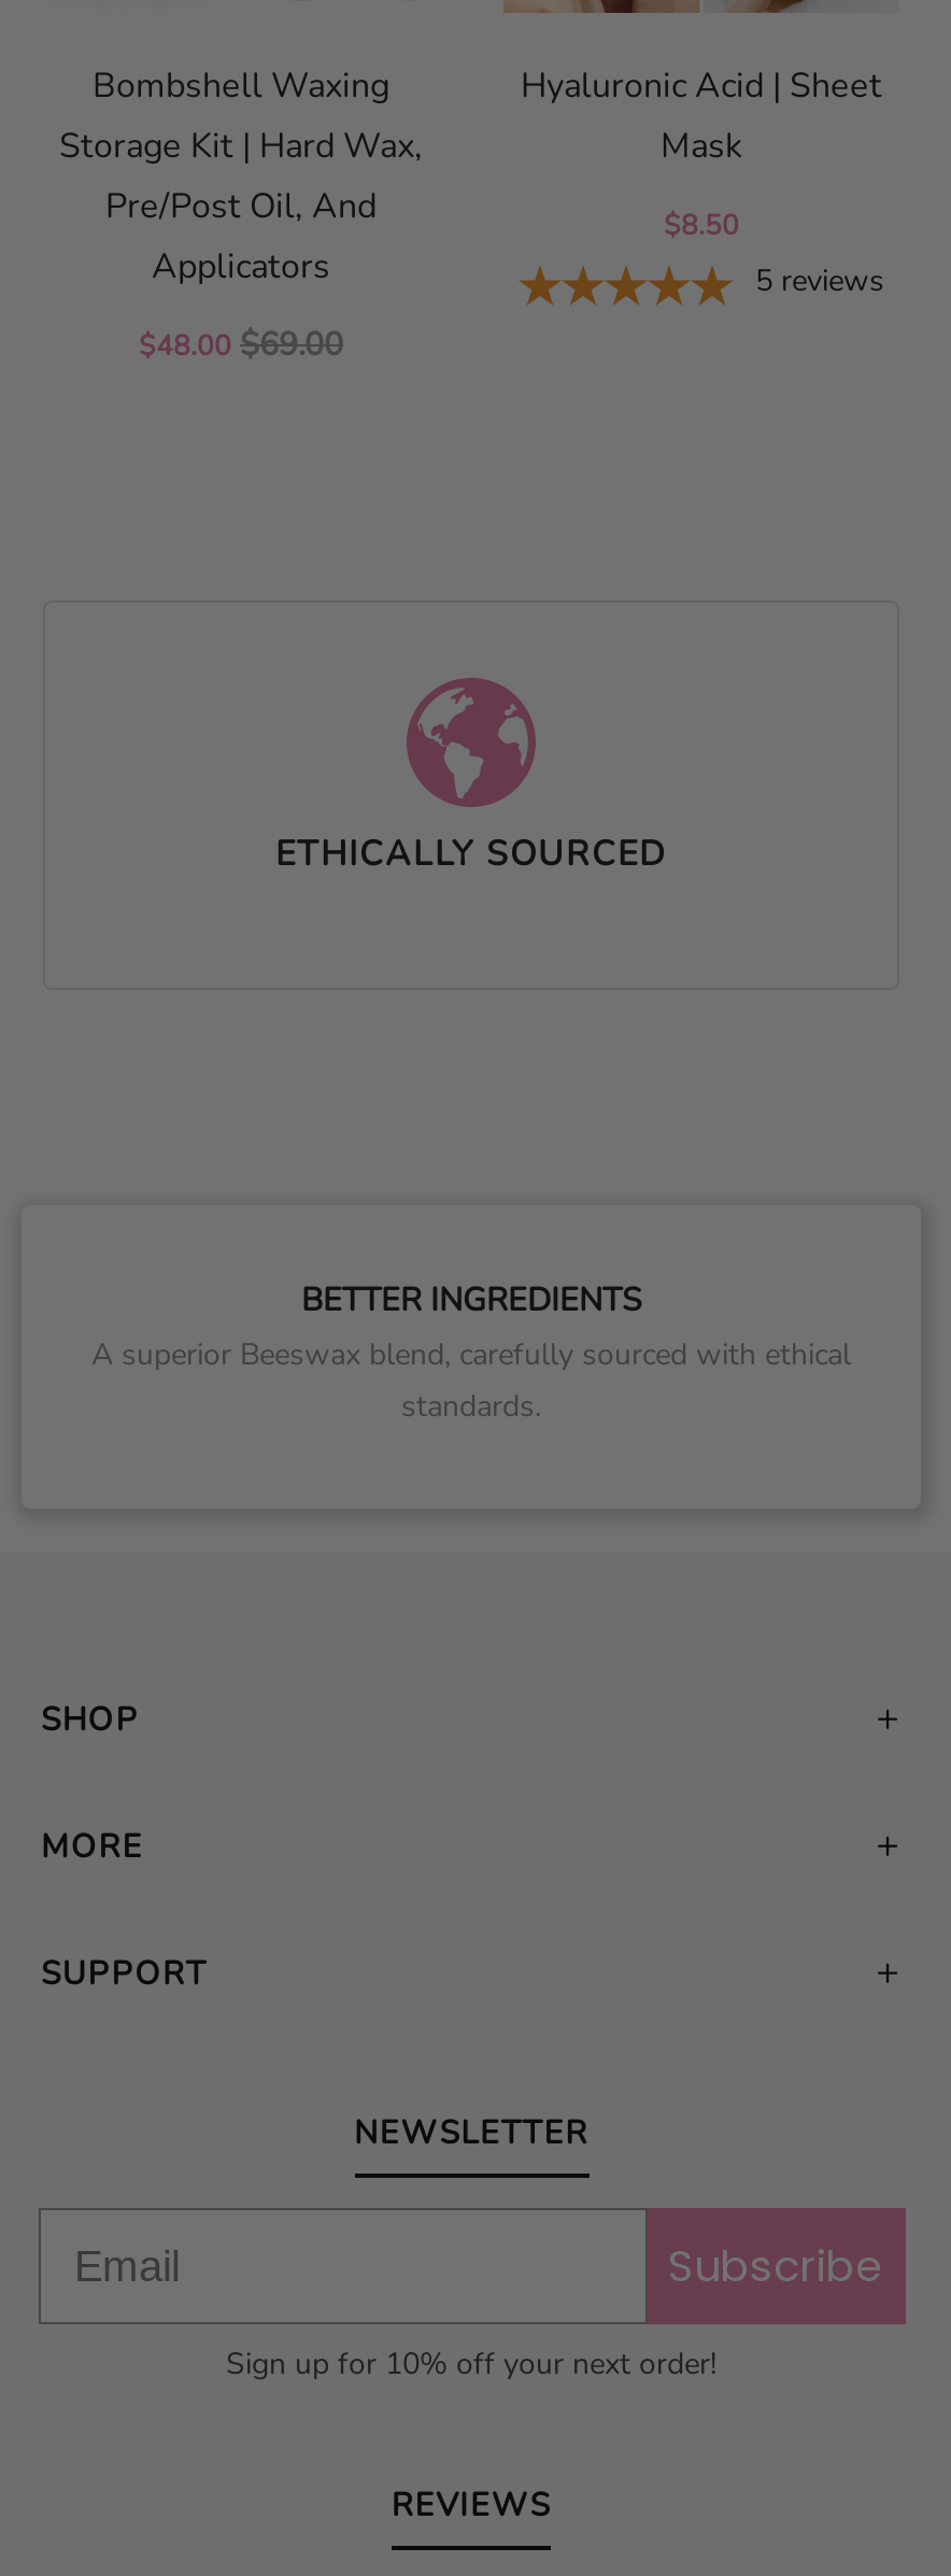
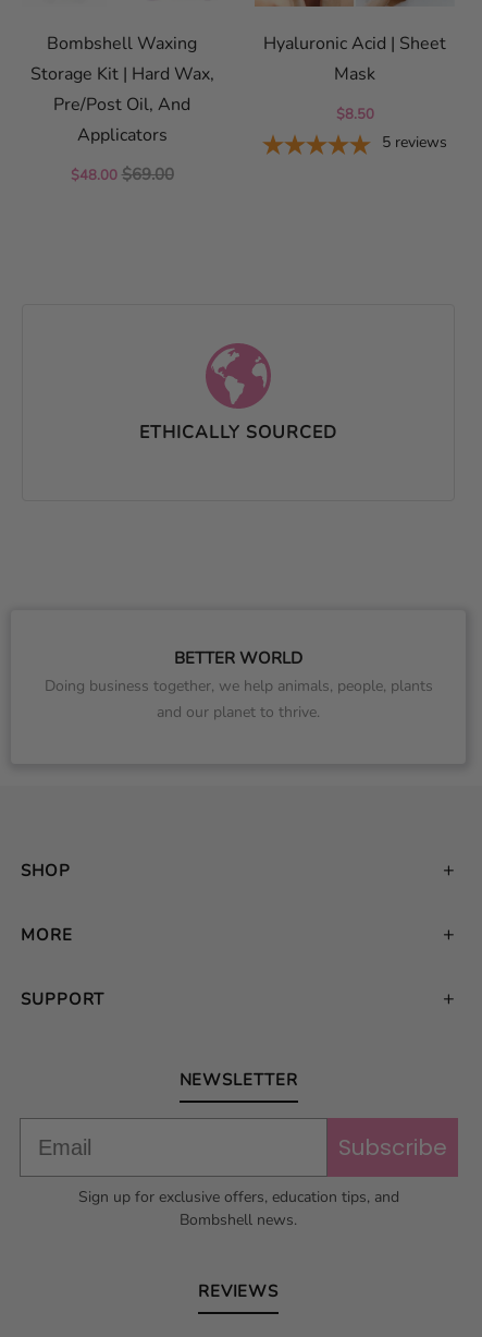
- BETTER INGREDIENTS
- A superior Beeswax blend, carefully sourced with ethical
- standards.
+ BETTER WORLD
+ Doing business together, we help animals, people, plants
+ and our planet to thrive.

- Sign up for 10% off your next order!
+ Sign up for exclusive offers, education tips, and
+ Bombshell news.
